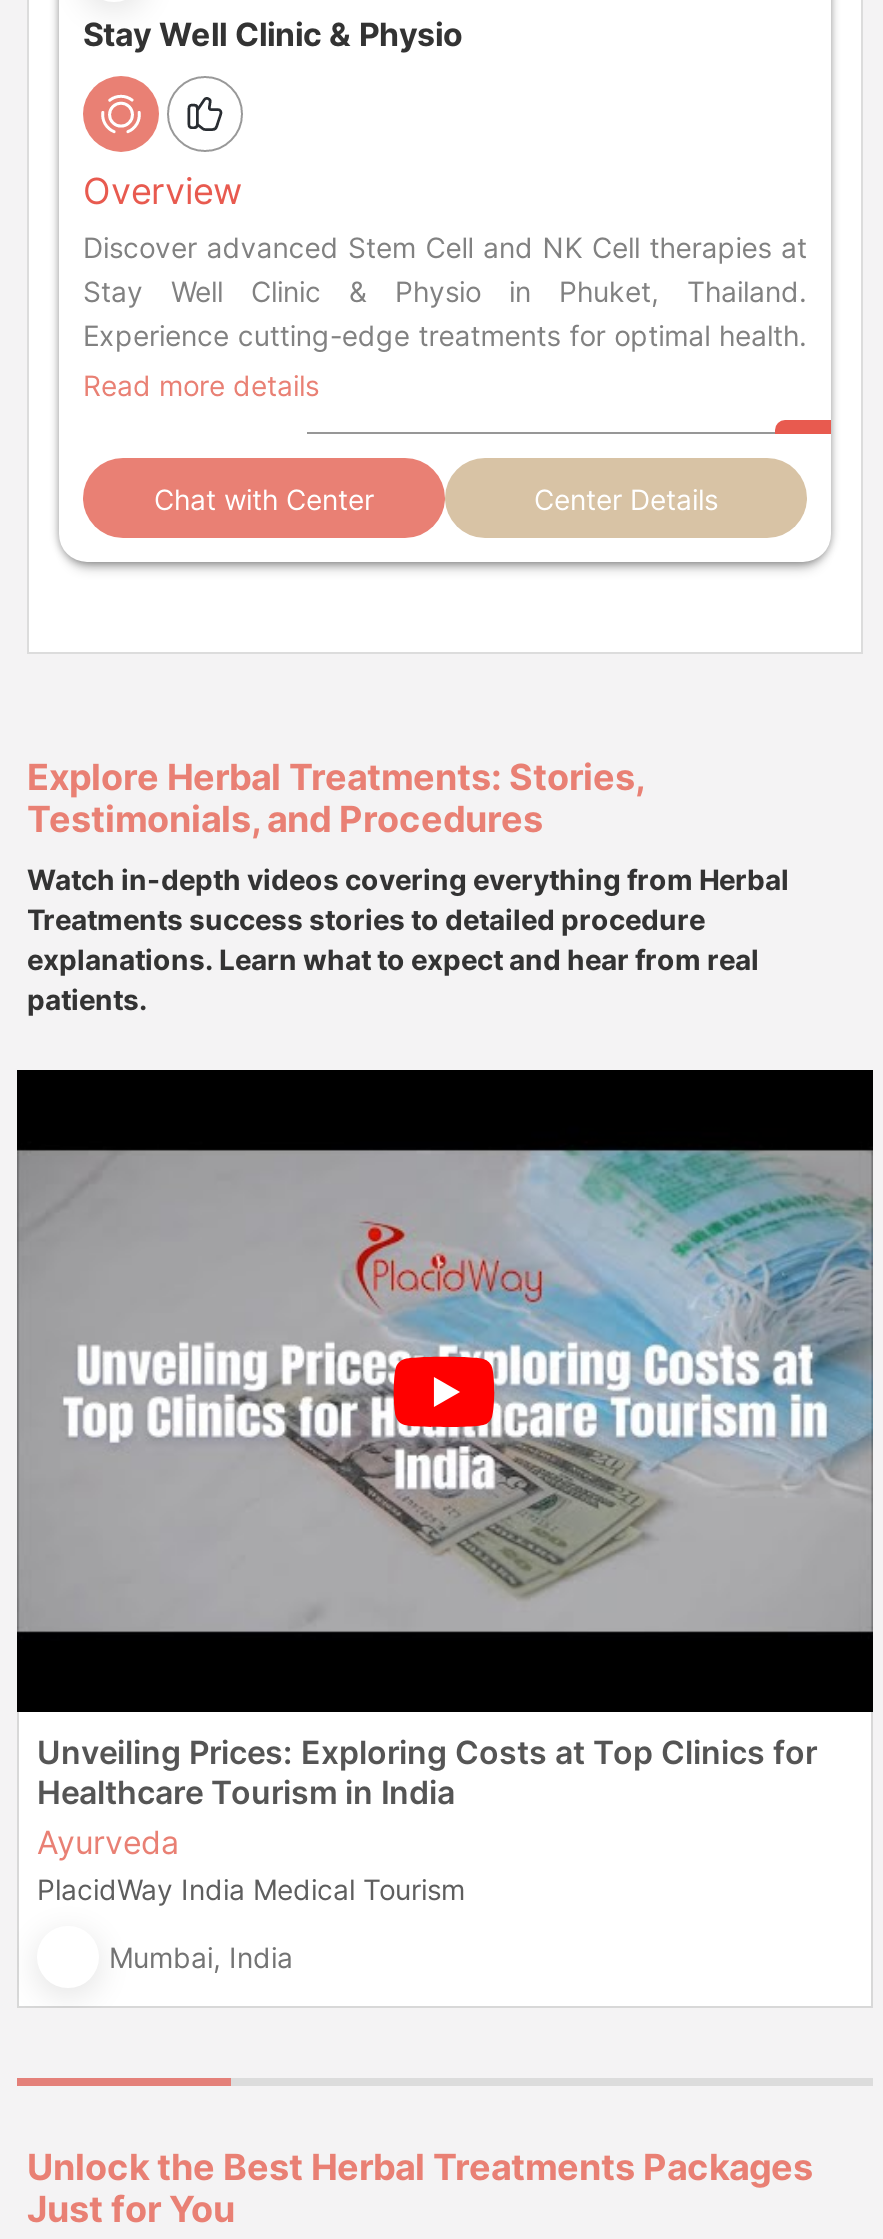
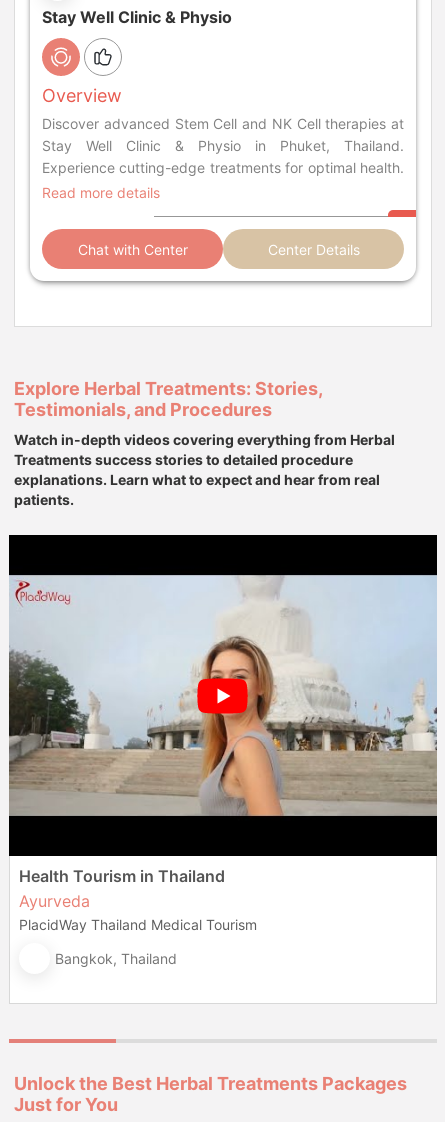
- [image]
+ [image]

- Unveiling Prices: Exploring Costs at Top Clinics for
- Healthcare Tourism in India
+ Health Tourism in Thailand

moved up: Ayurveda

- PlacidWay India Medical Tourism
+ PlacidWay Thailand Medical Tourism

- Mumbai, India
+ Bangkok, Thailand
